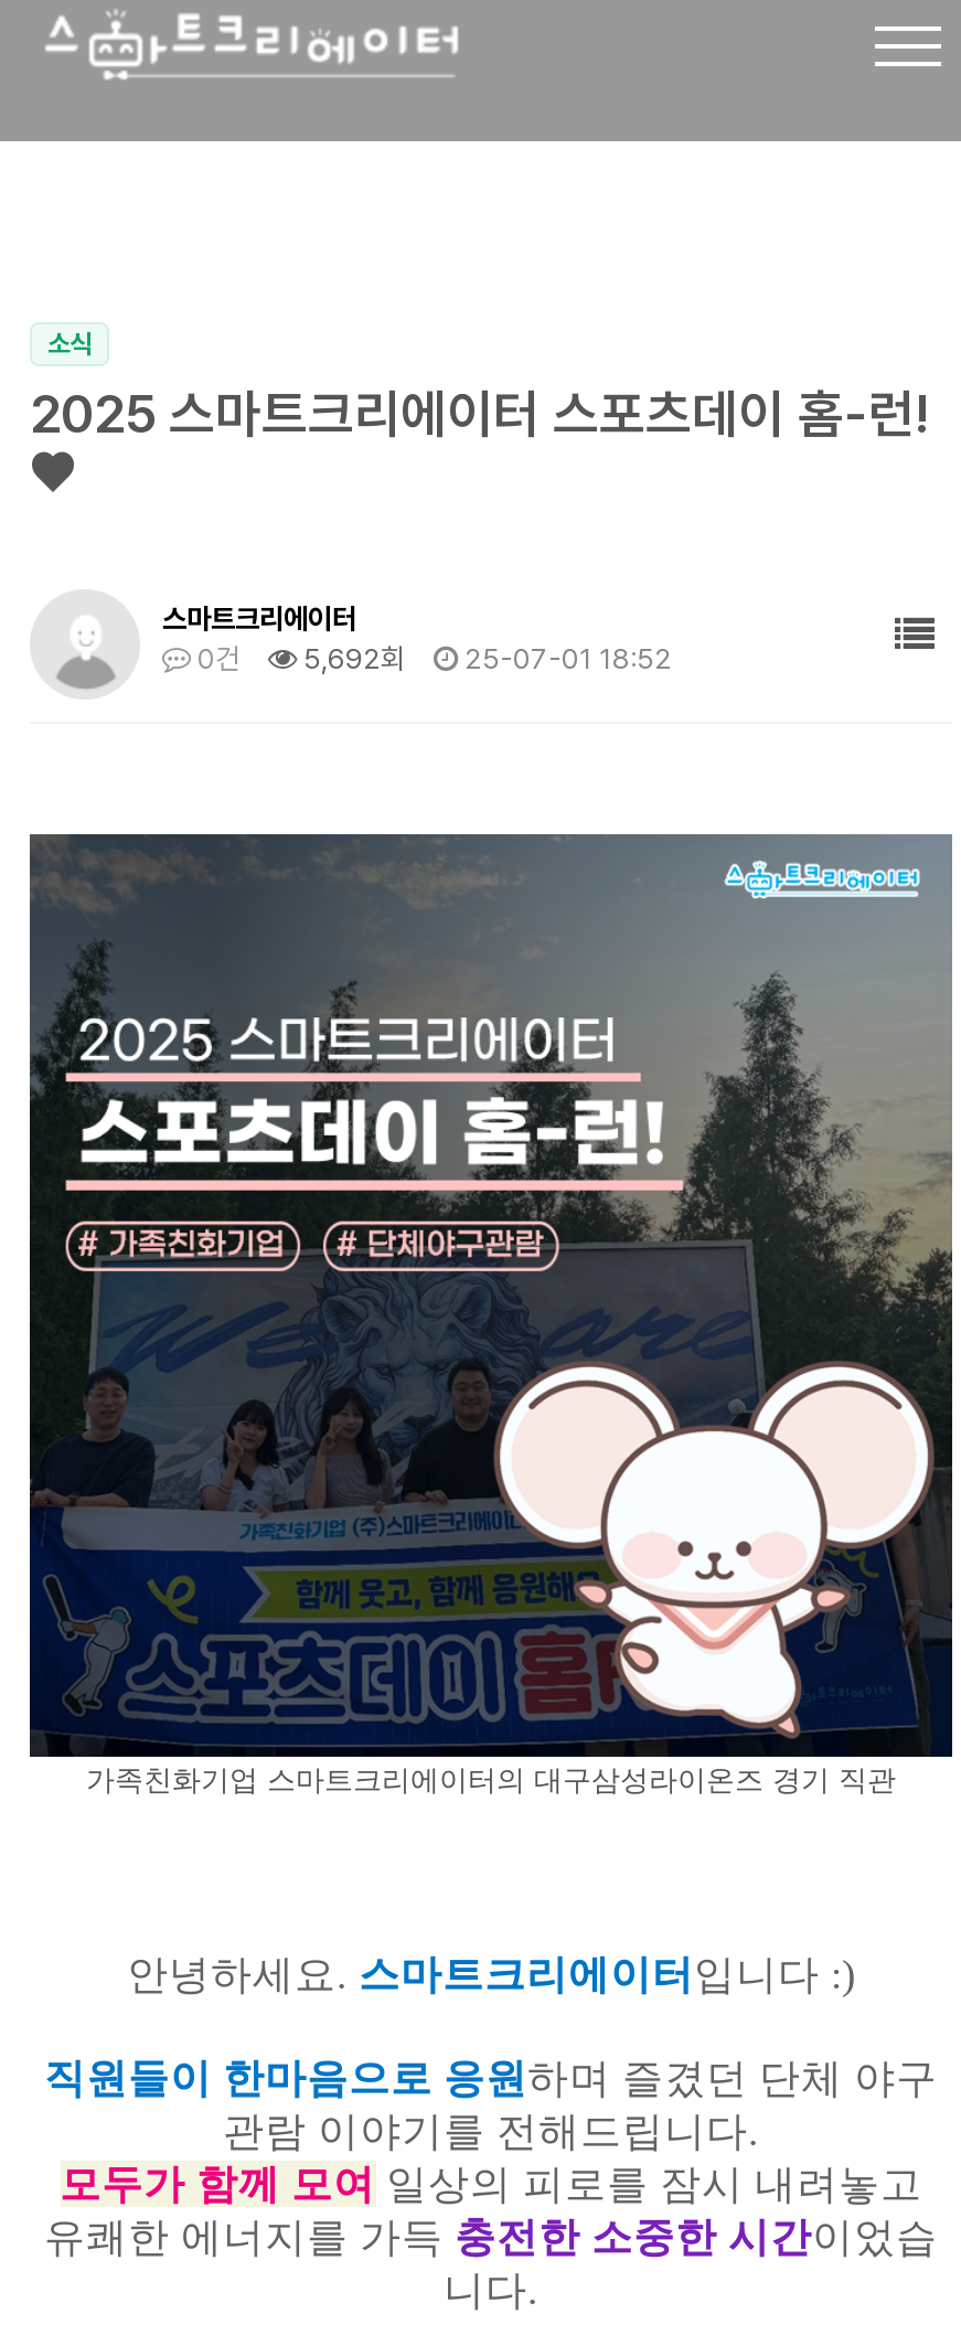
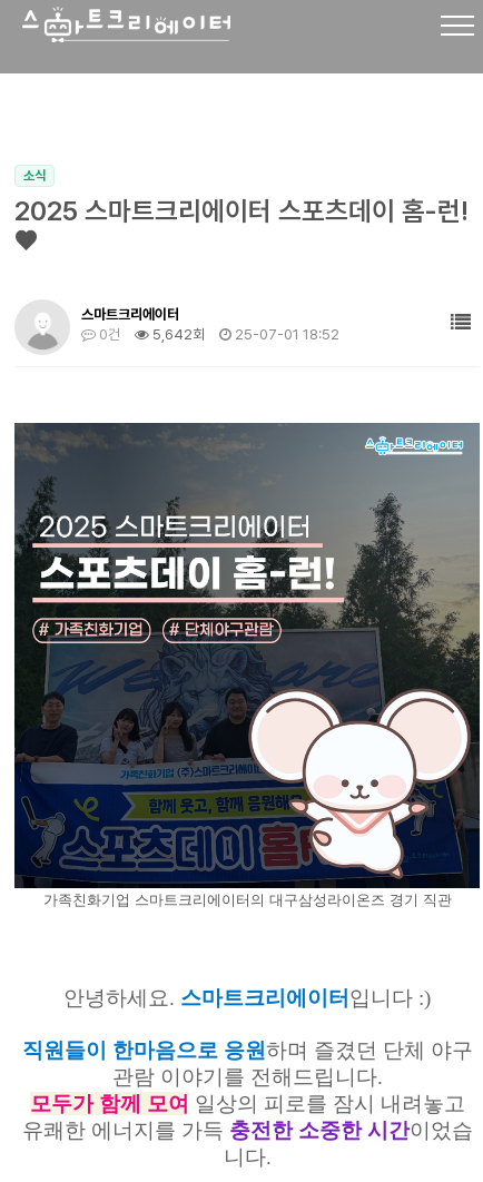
- 0건 5,692회 25-07-01 18:52
+ 0건 5,642회 25-07-01 18:52
